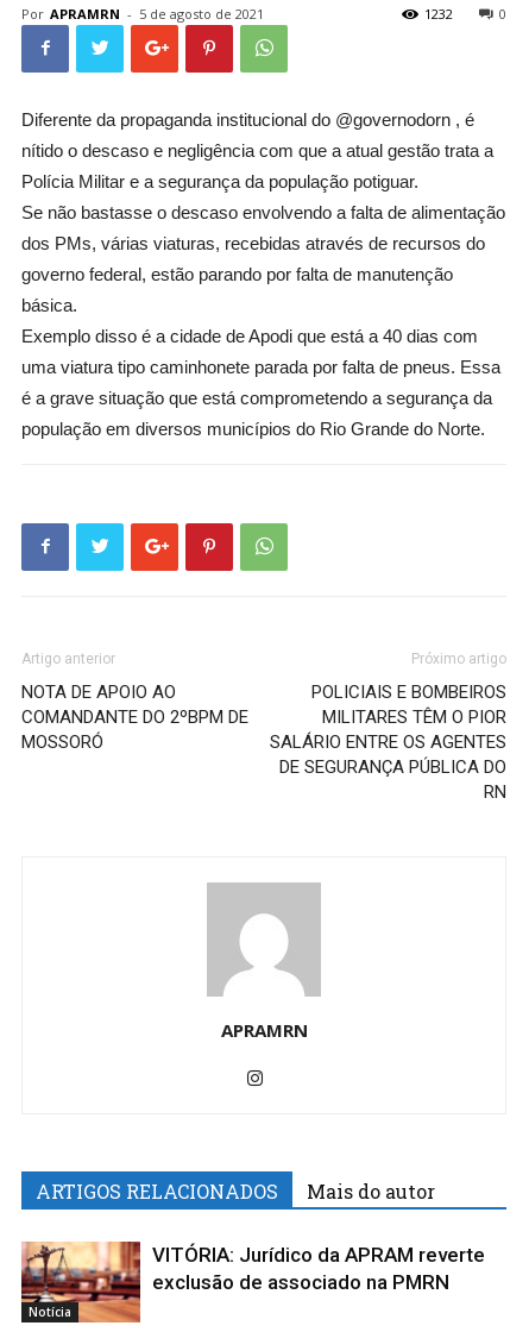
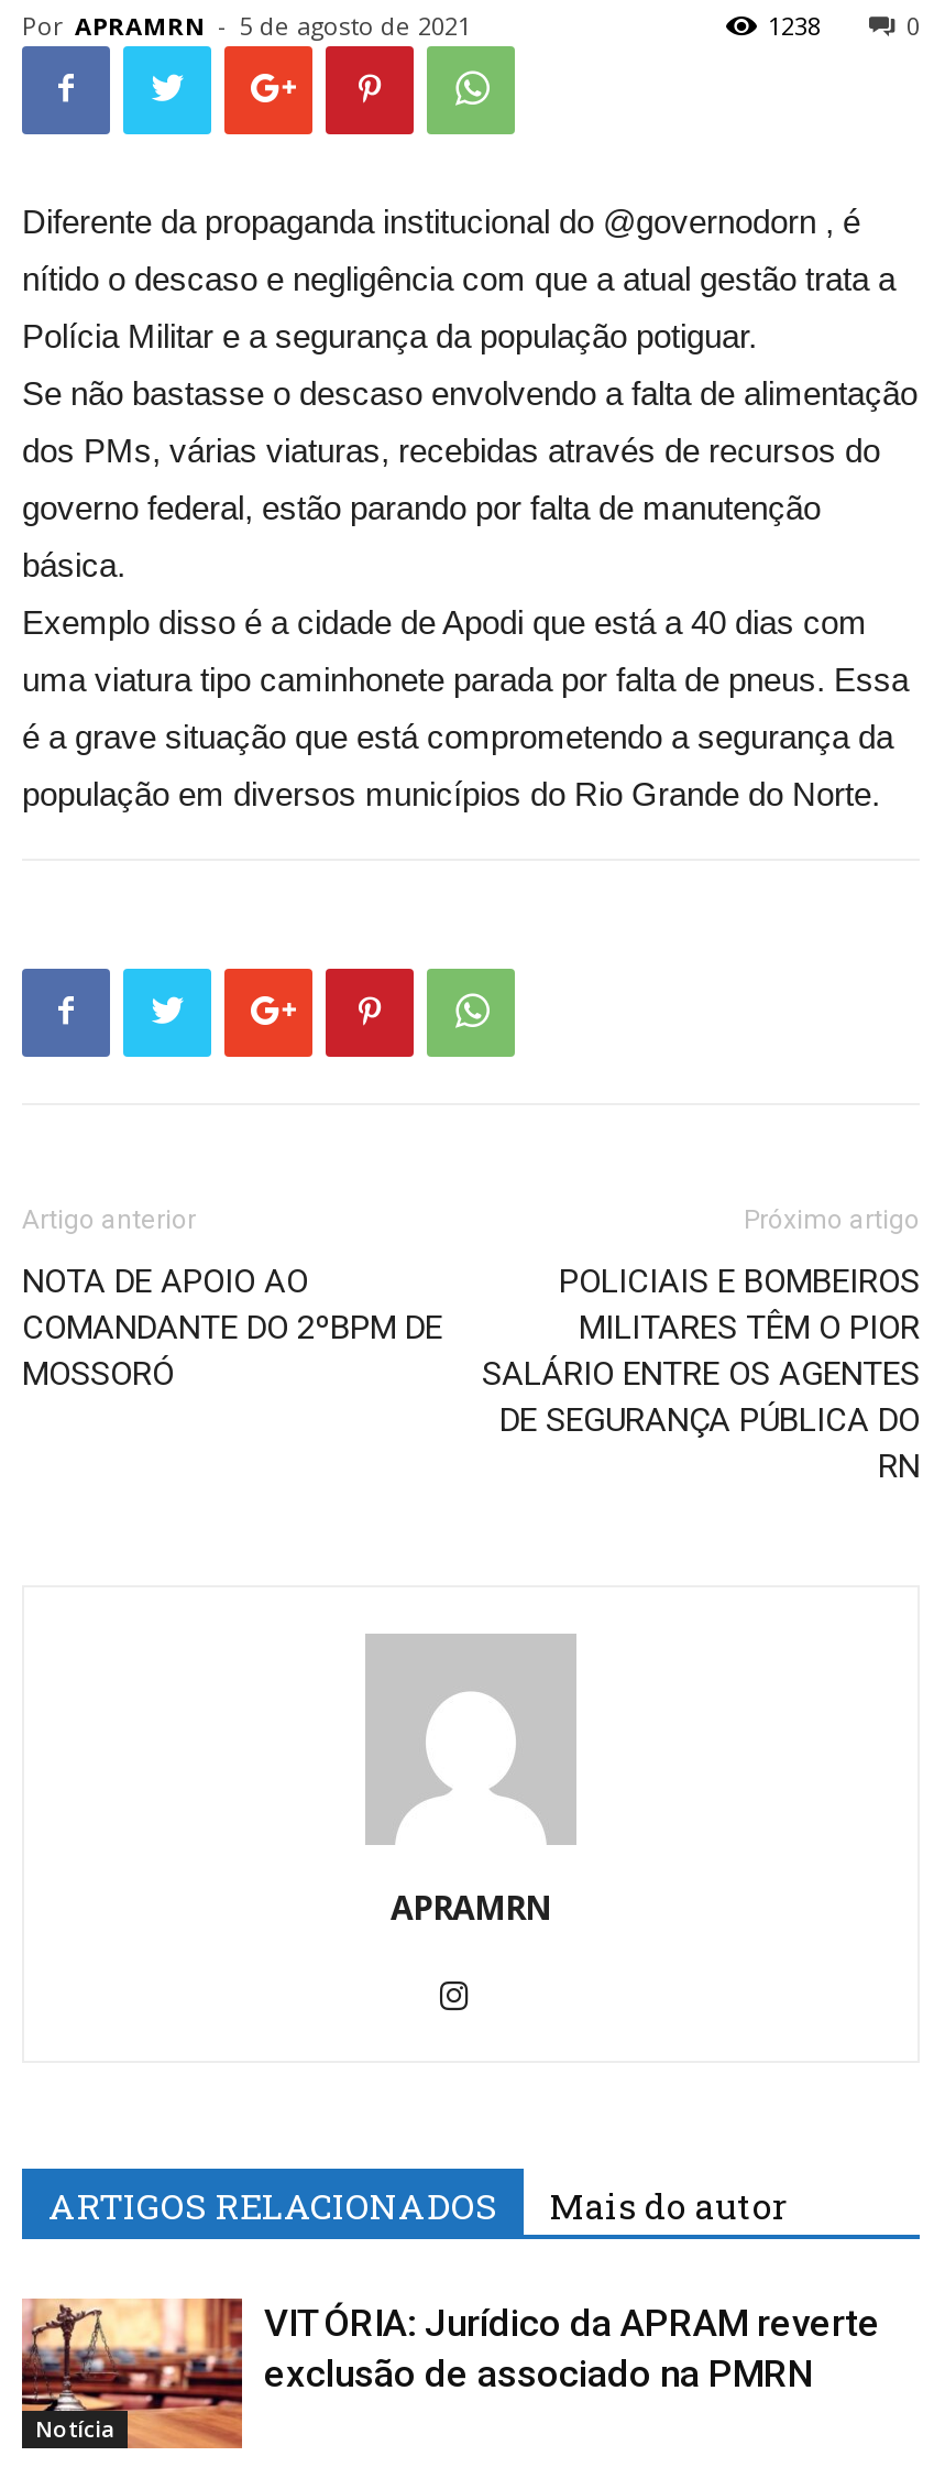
- 1232
+ 1238
